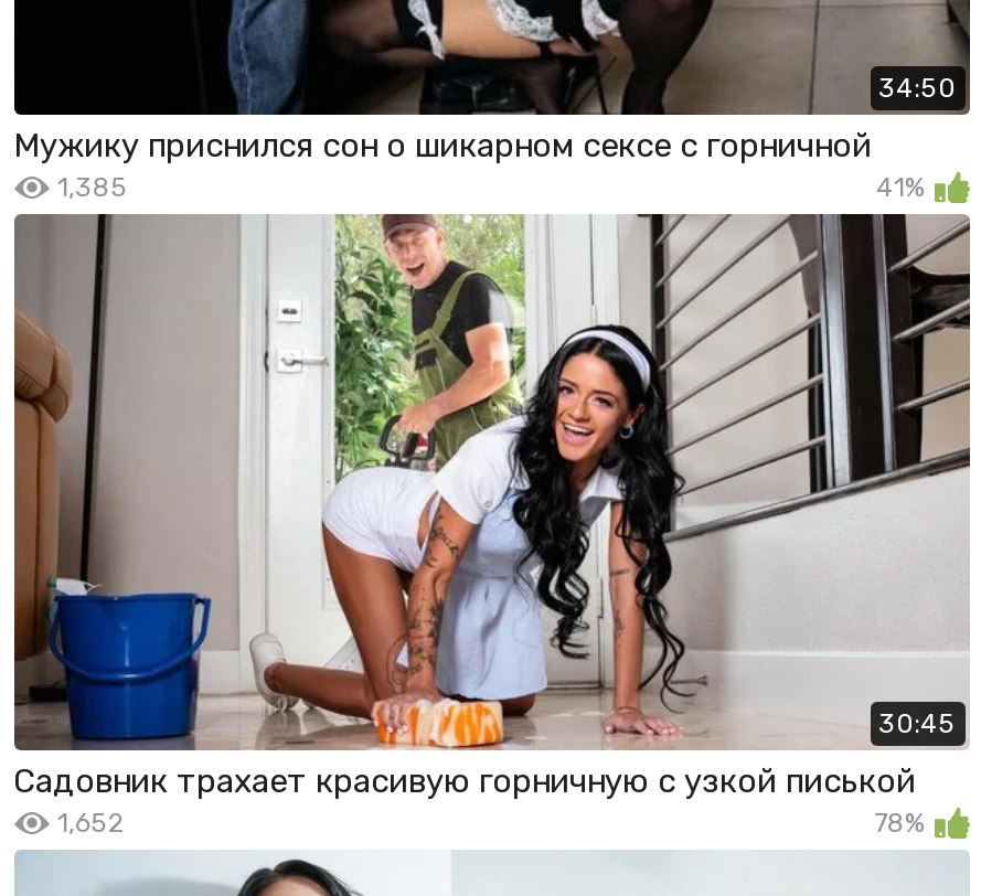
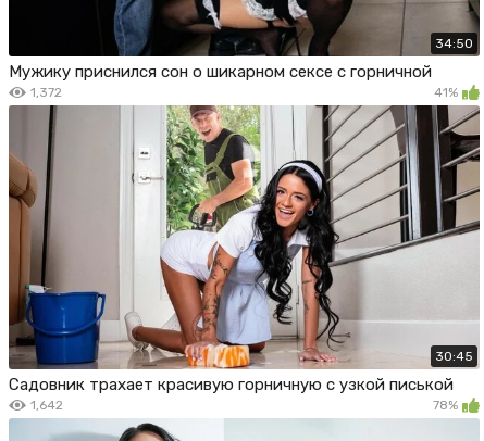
- 1,385
+ 1,372

- 1,652
+ 1,642
